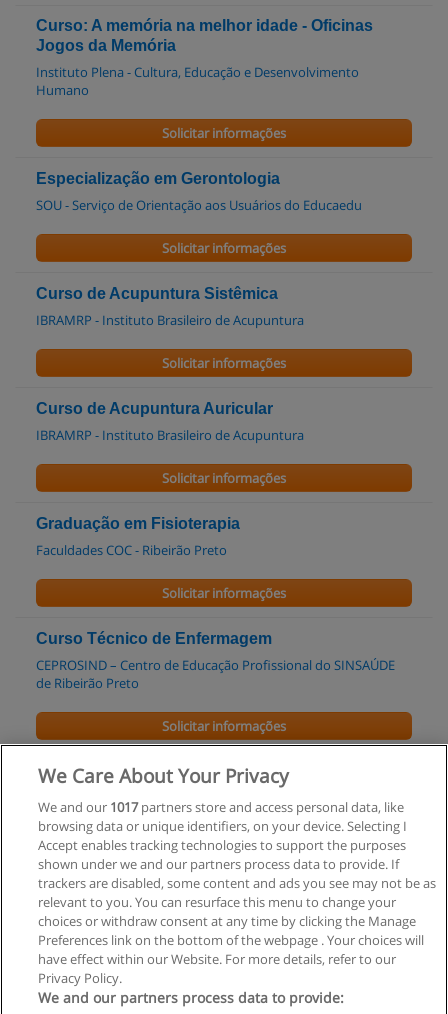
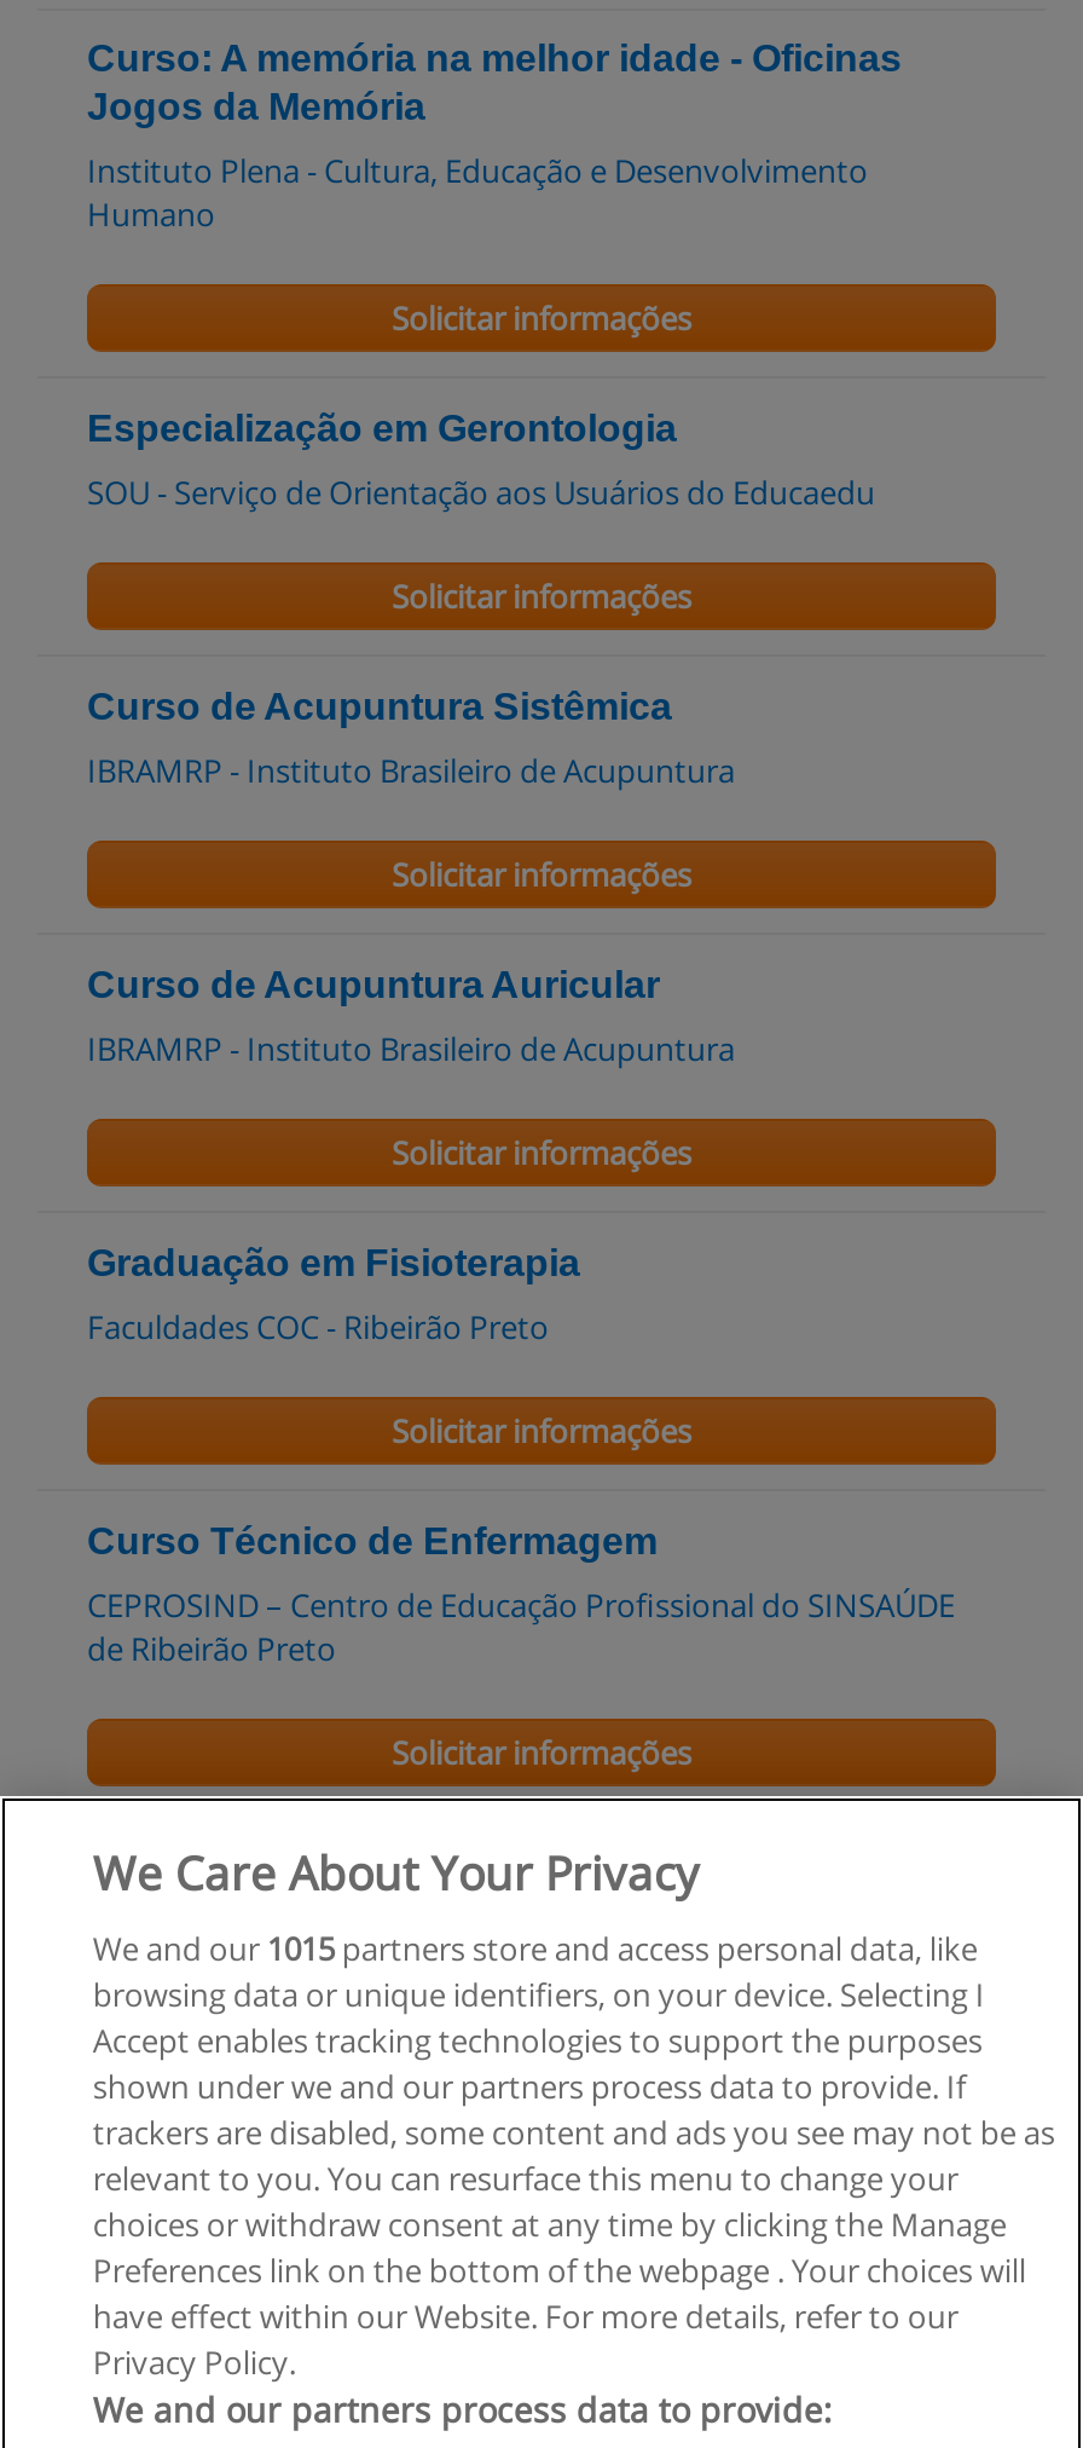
- We and our 1017 partners store and access personal data, like
+ We and our 1015 partners store and access personal data, like
